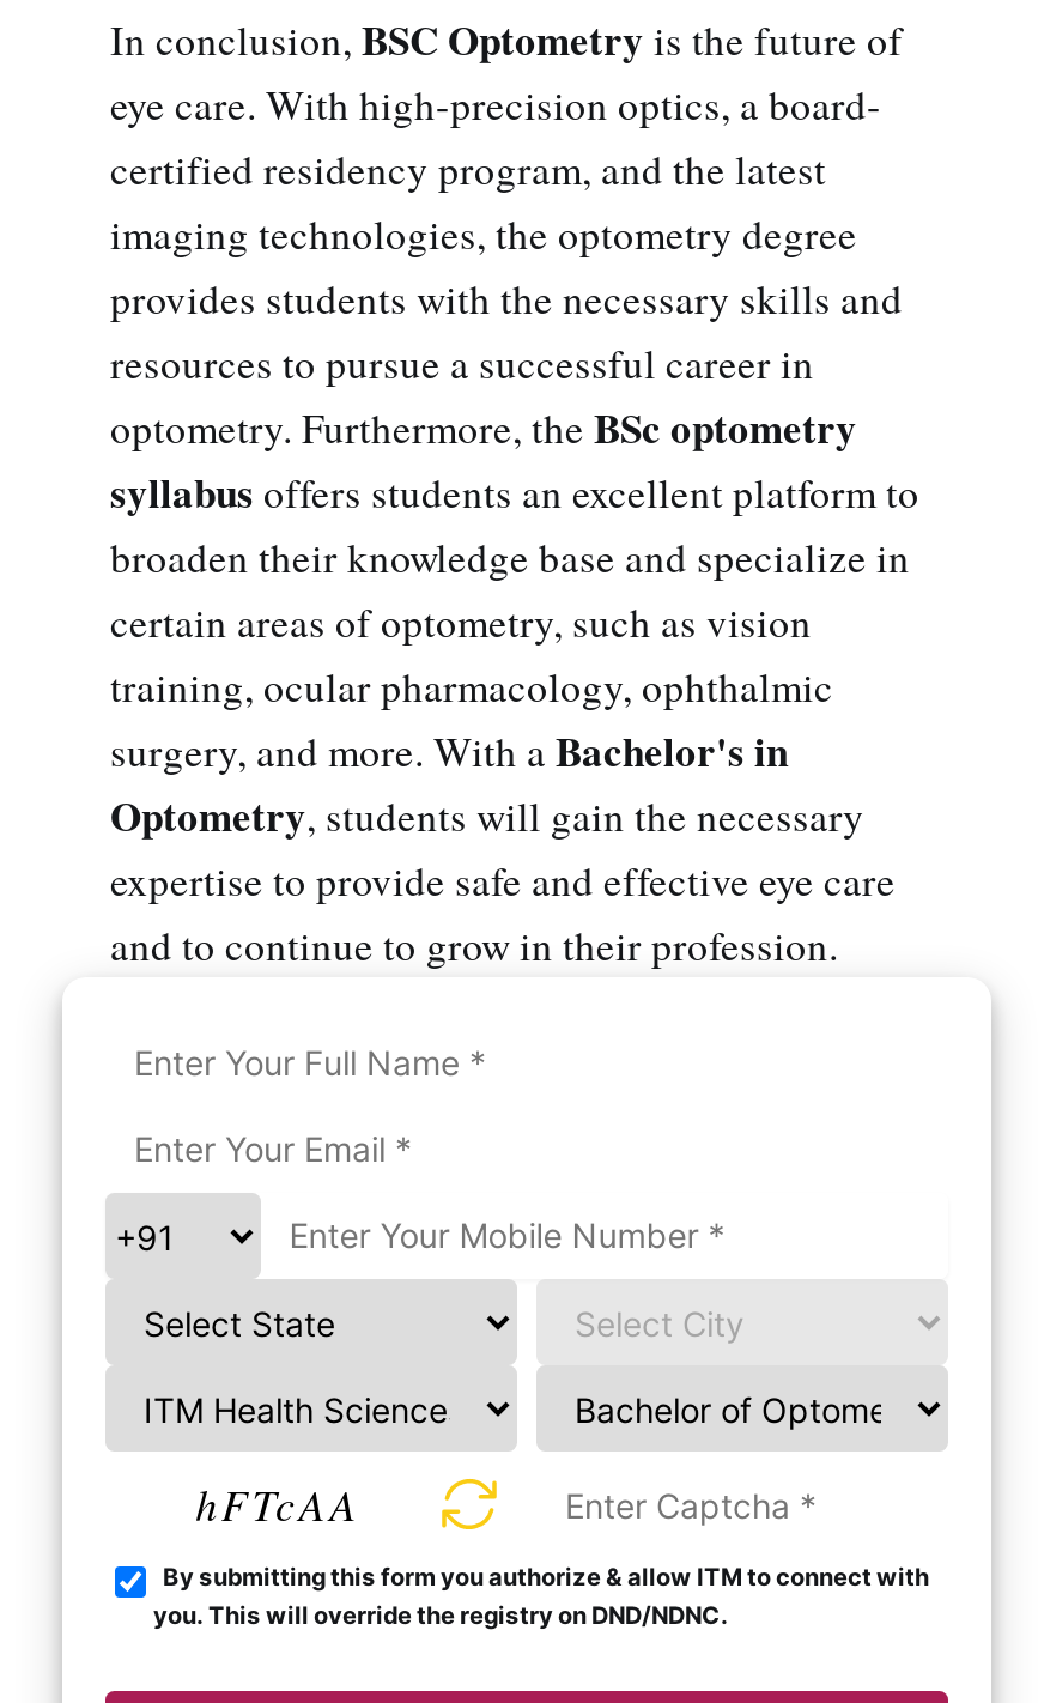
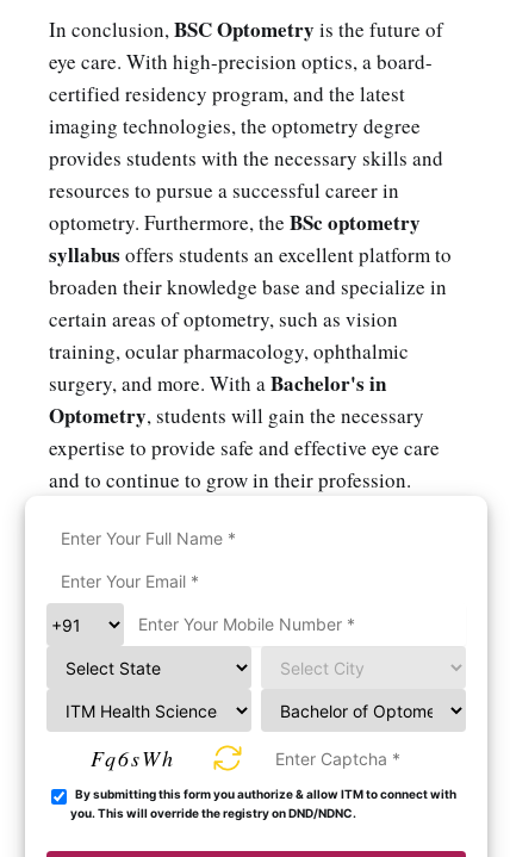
- hFTcAA
+ Fq6sWh
